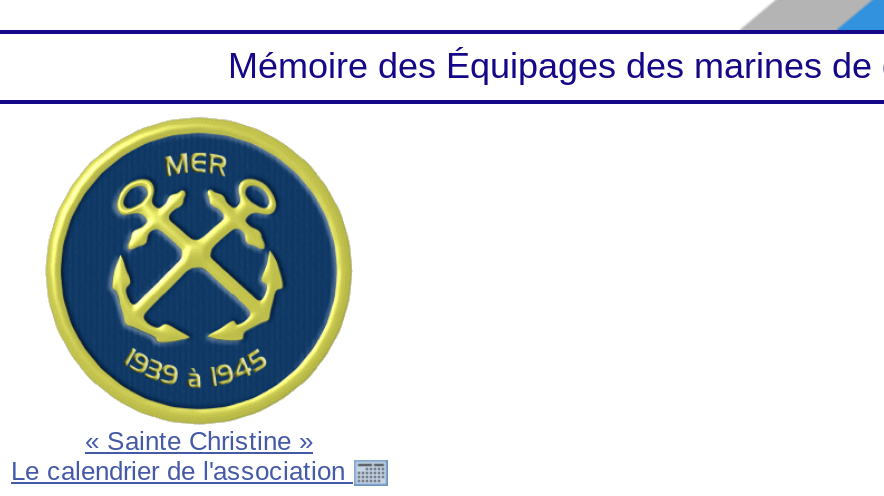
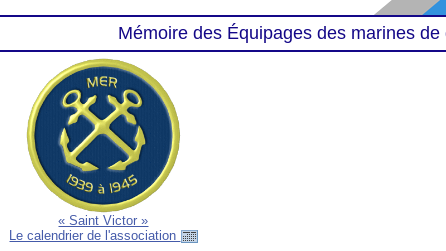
- « Sainte Christine »
+ « Saint Victor »
